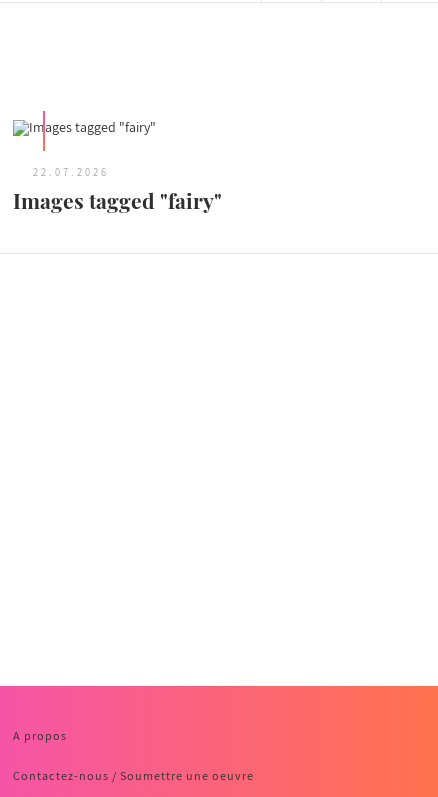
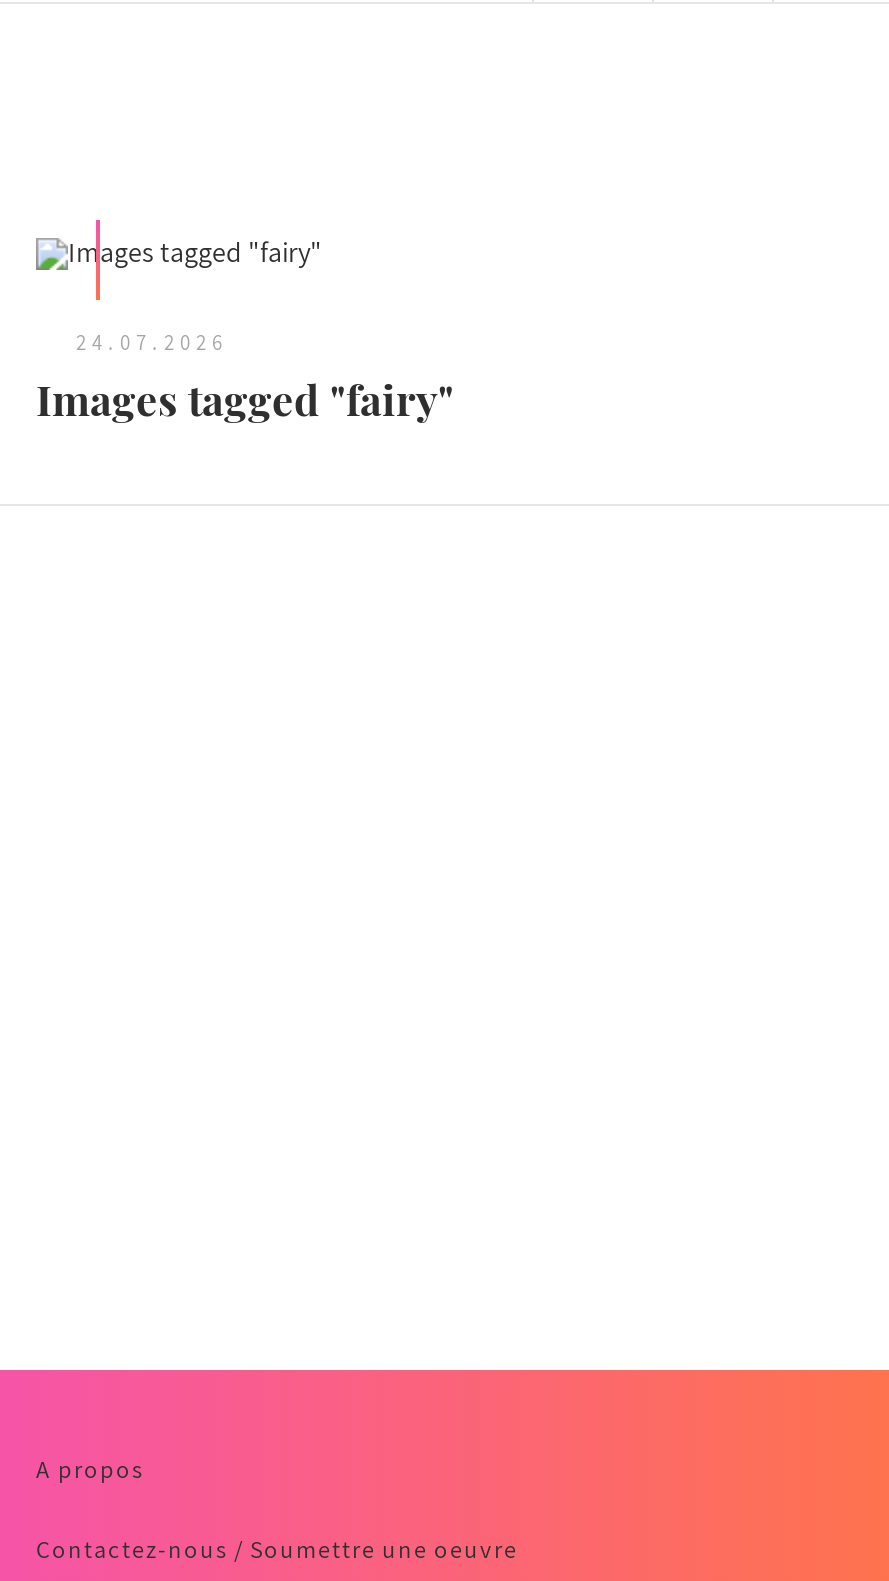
- 22.07.2026
+ 24.07.2026
